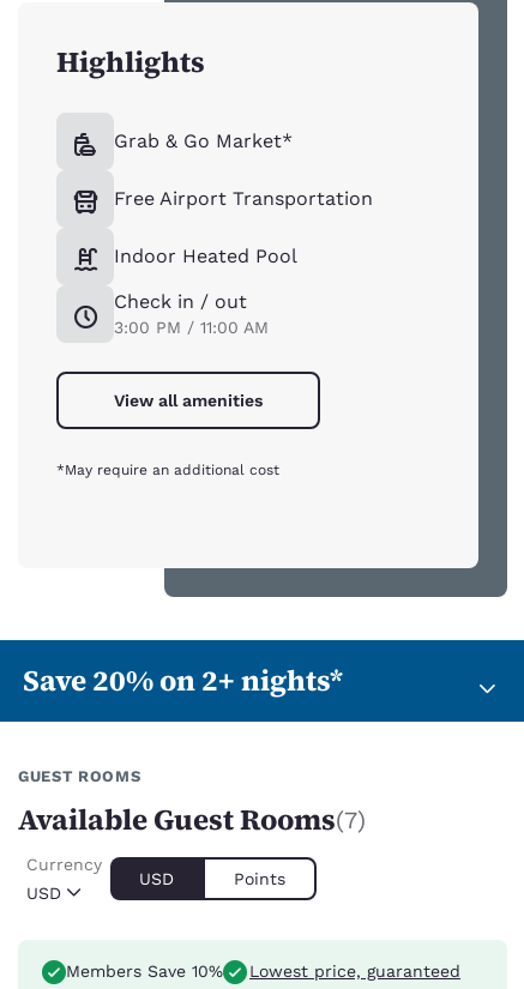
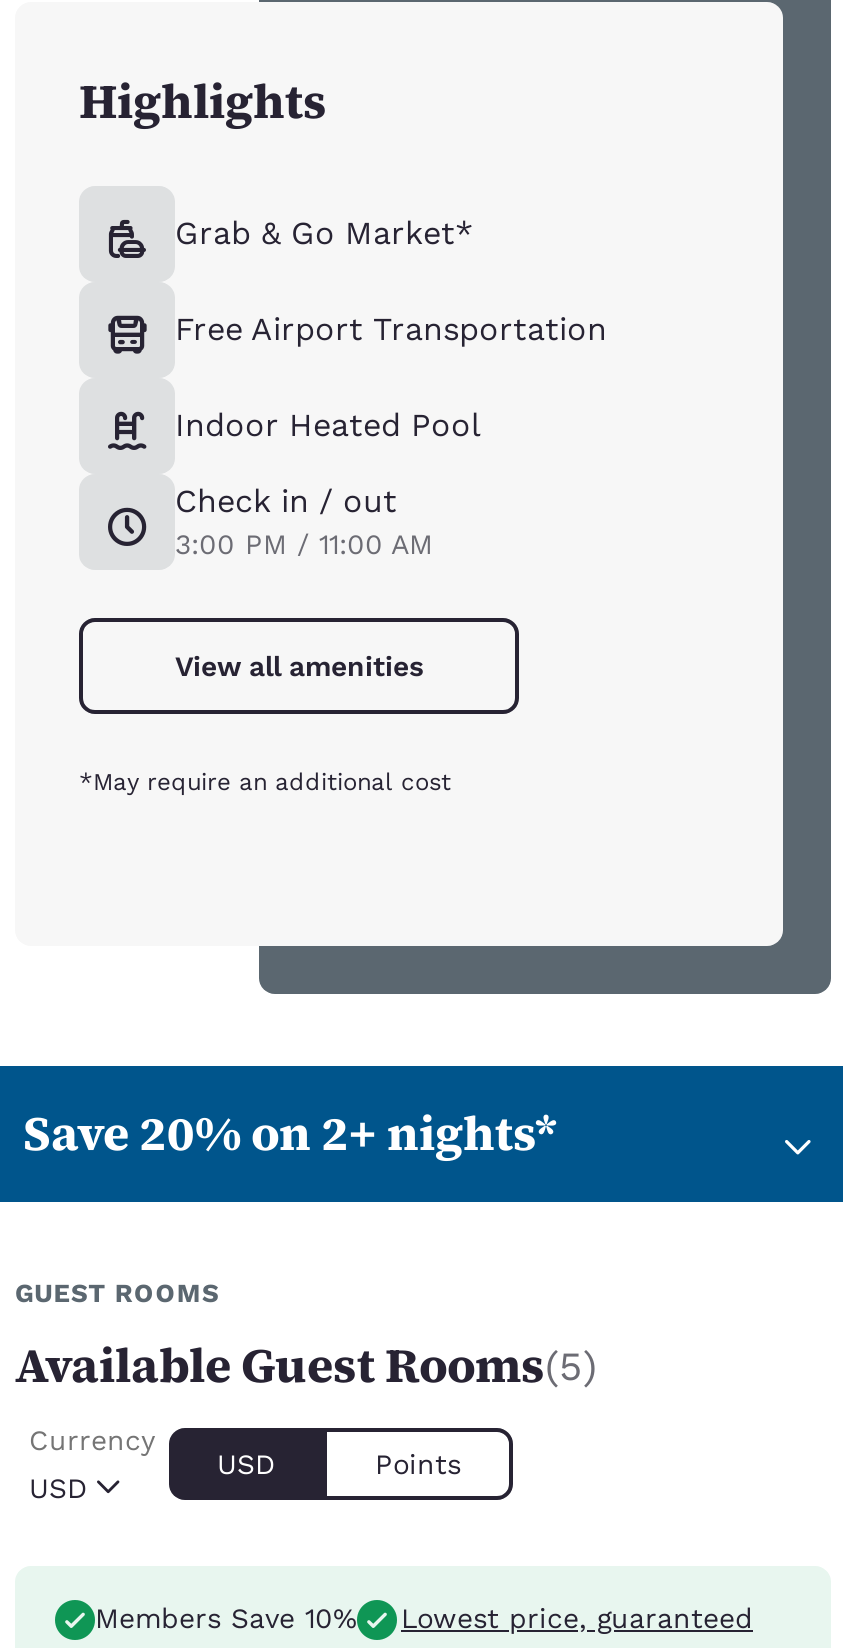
- Available Guest Rooms(7)
+ Available Guest Rooms(5)
